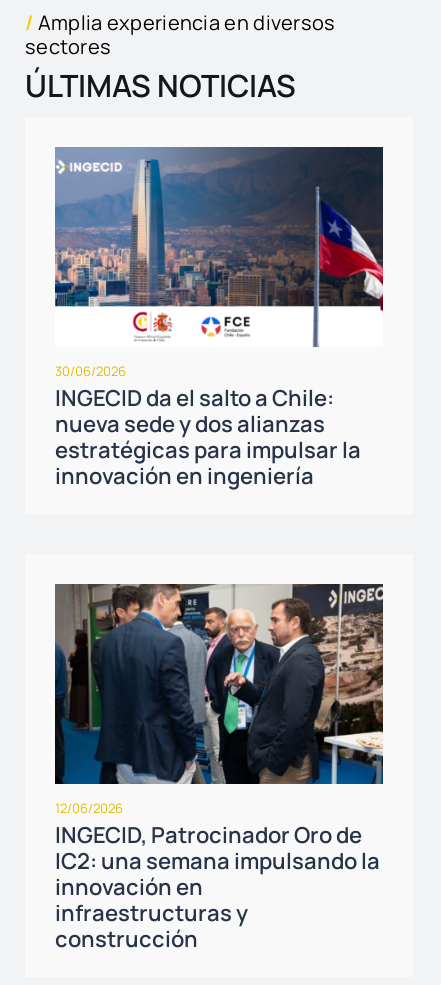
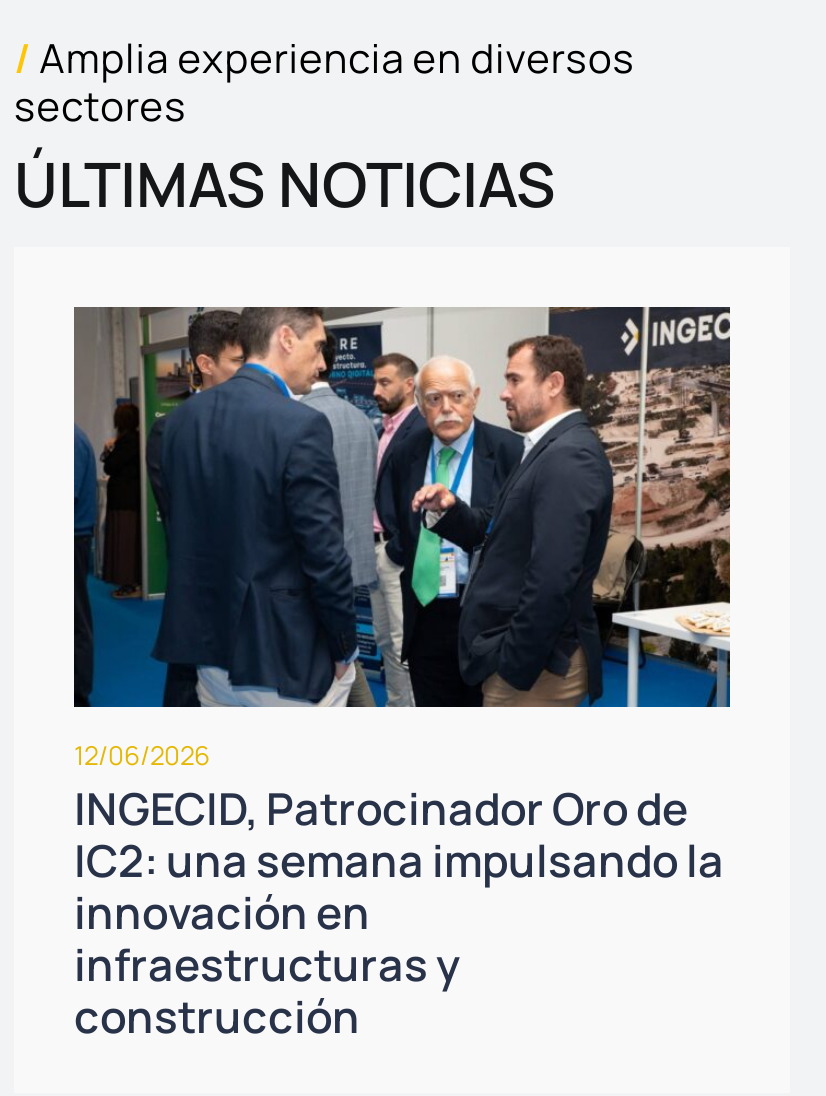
- [image]
- 30/06/2026
- INGECID da el salto a Chile:
- nueva sede y dos alianzas
- estratégicas para impulsar la
- innovación en ingeniería
